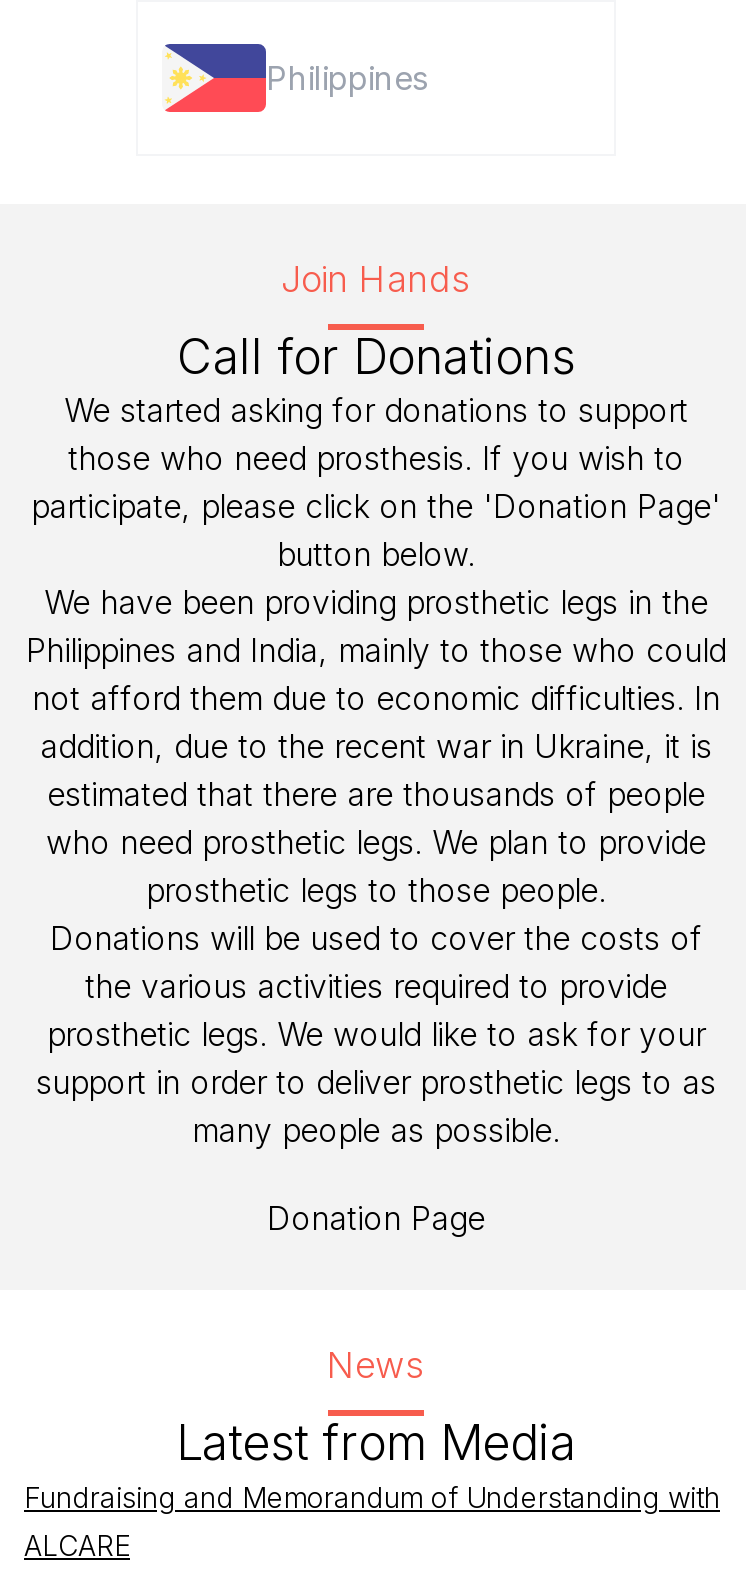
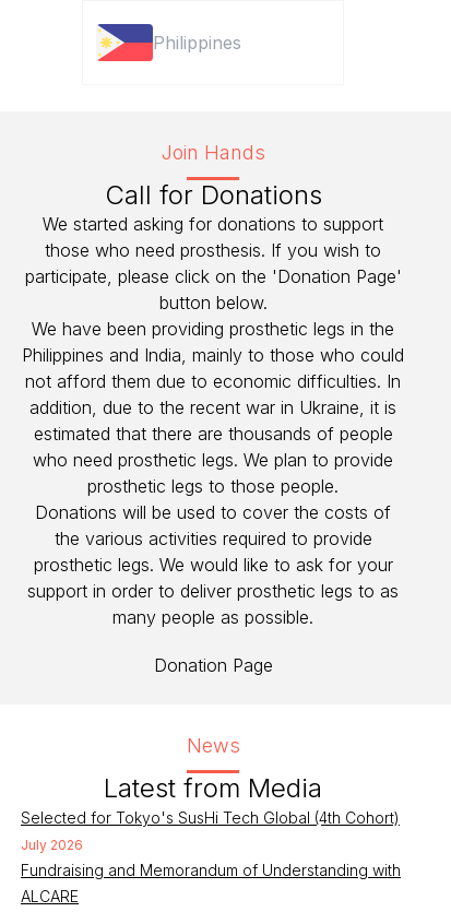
+ Selected for Tokyo's SusHi Tech Global (4th Cohort)
+ July 2026
